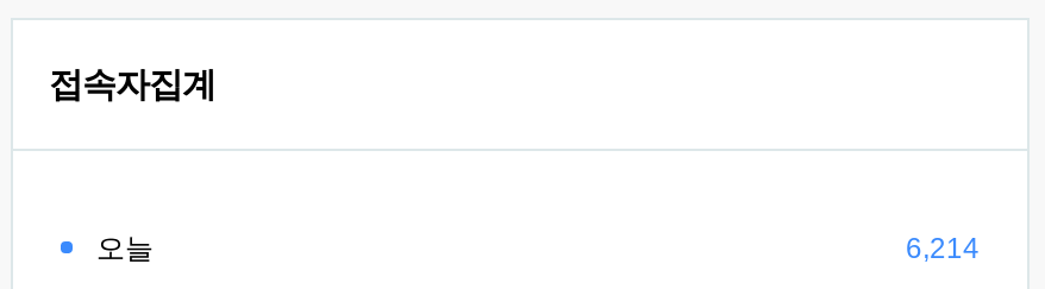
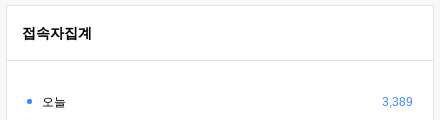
- 6,214
+ 3,389
